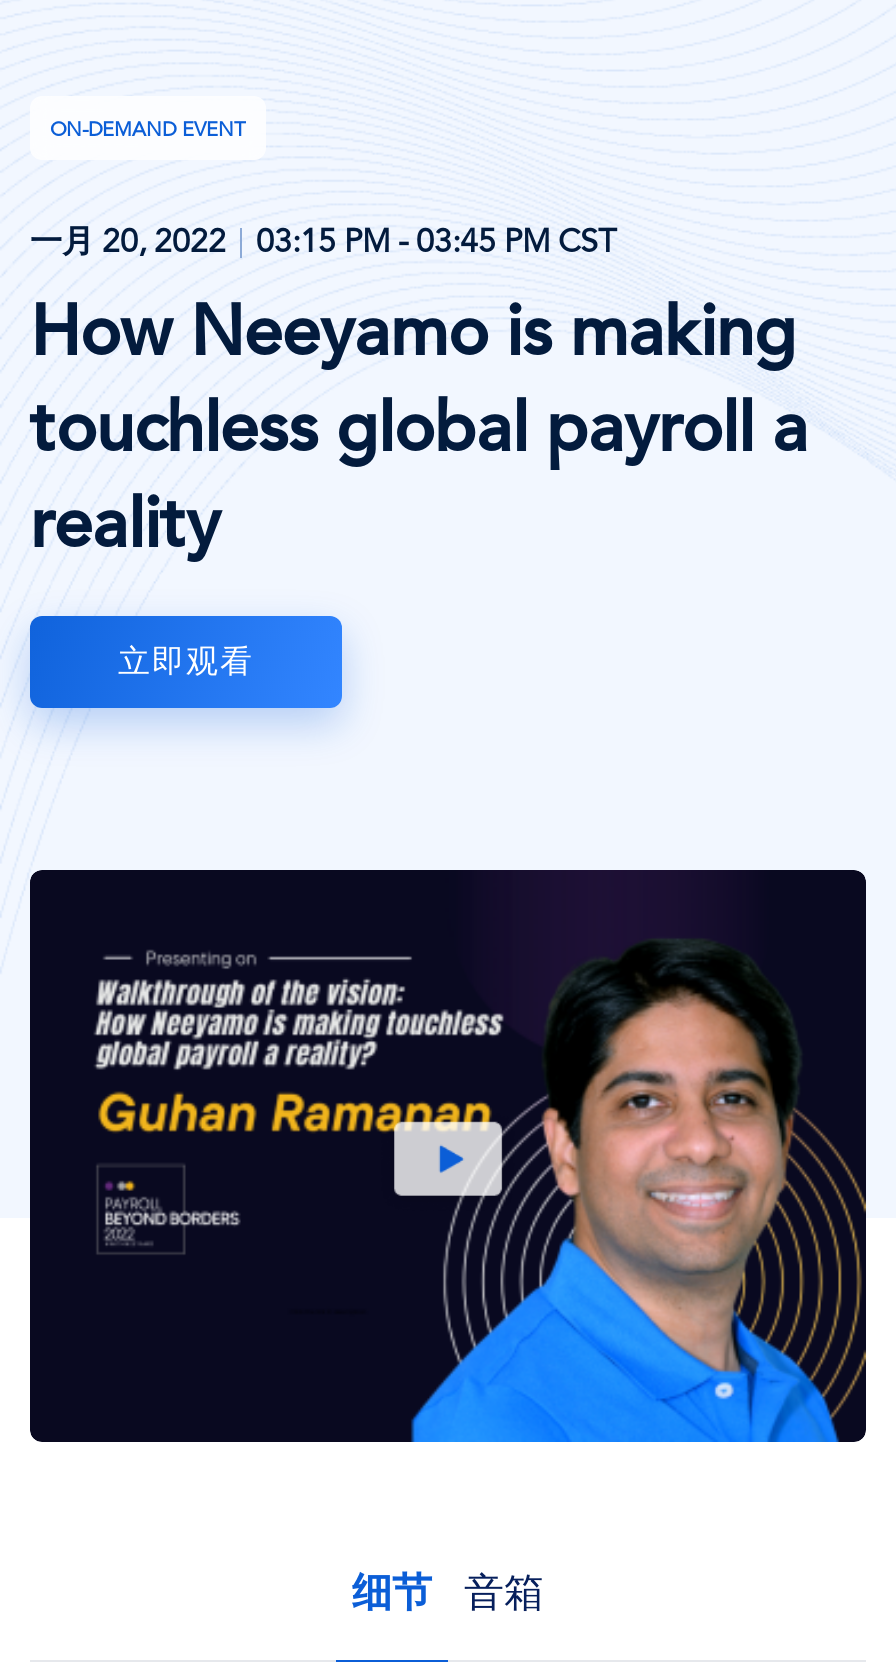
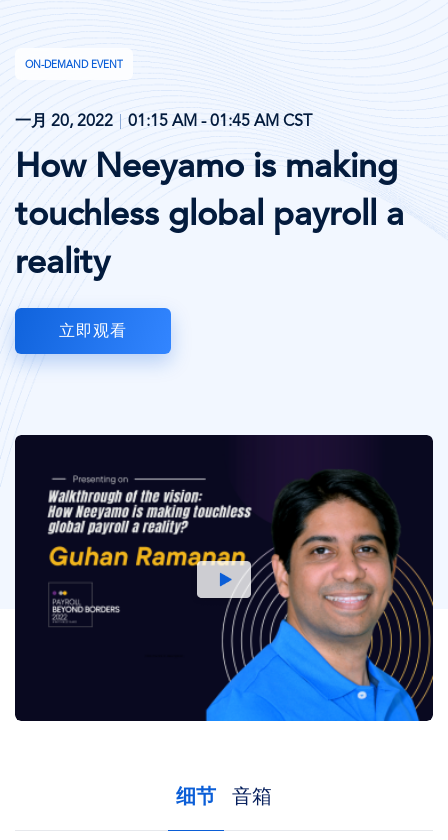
- 一月 20, 2022 03:15 PM - 03:45 PM CST
+ 一月 20, 2022 01:15 AM - 01:45 AM CST
